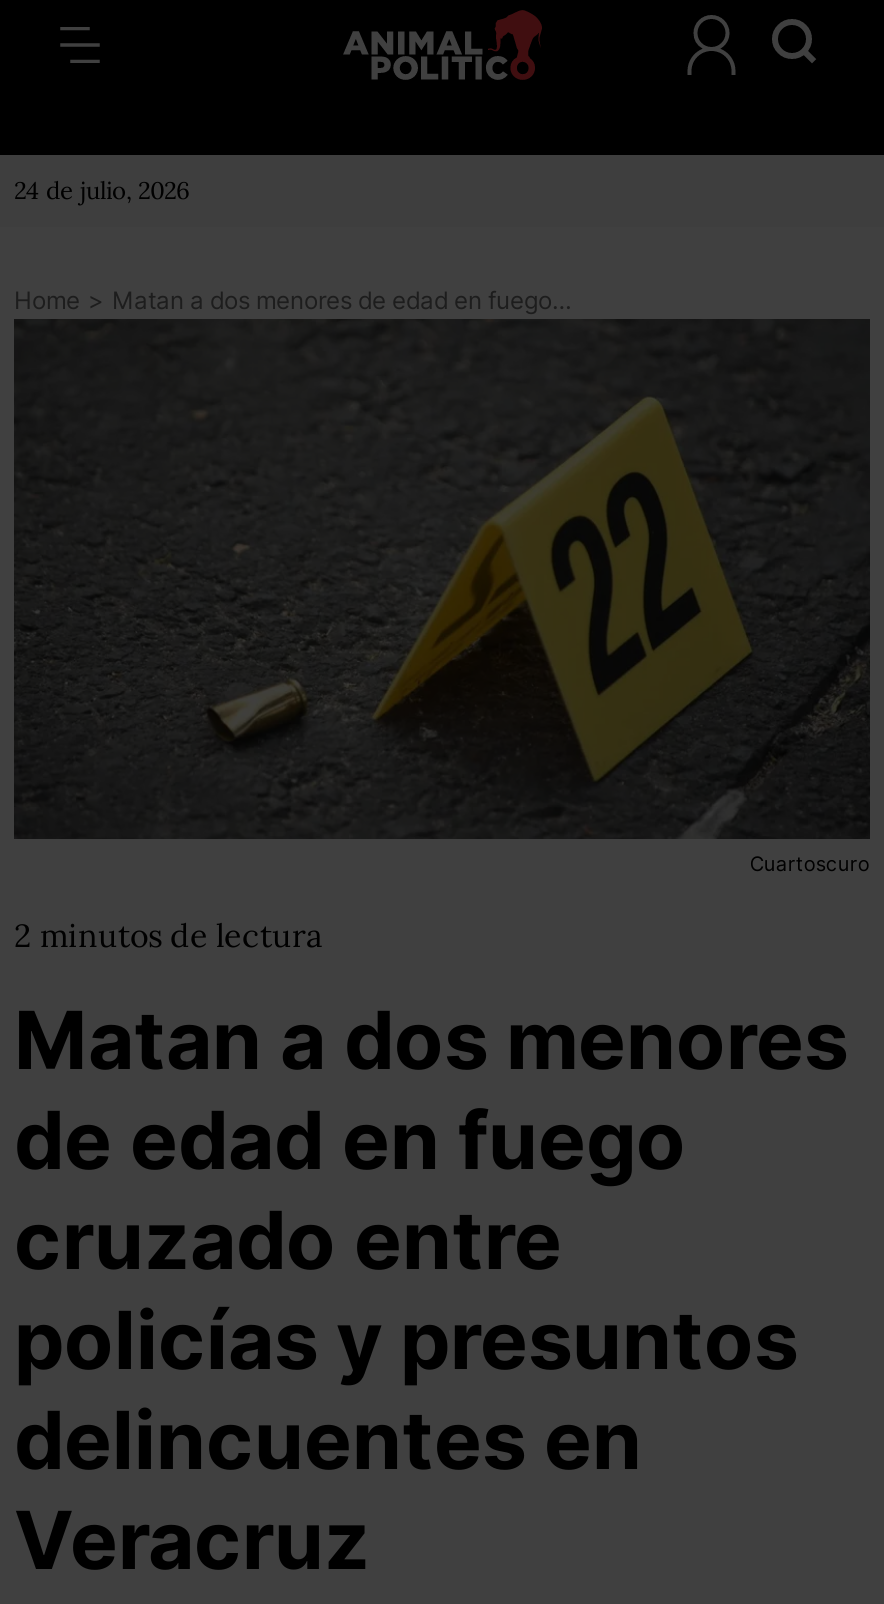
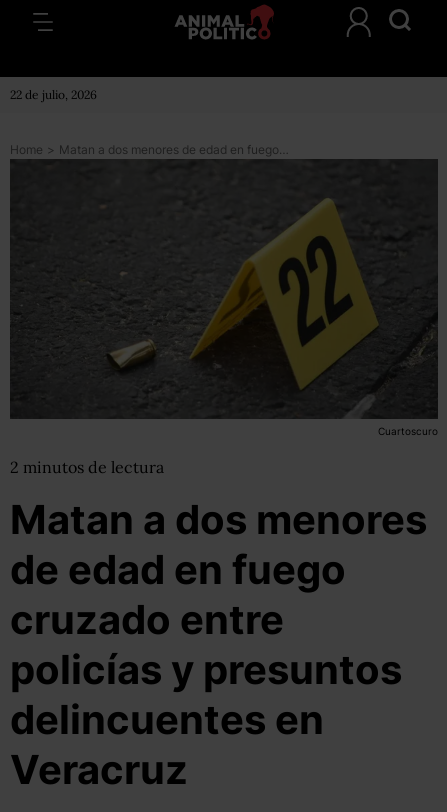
- 24 de julio, 2026
+ 22 de julio, 2026
